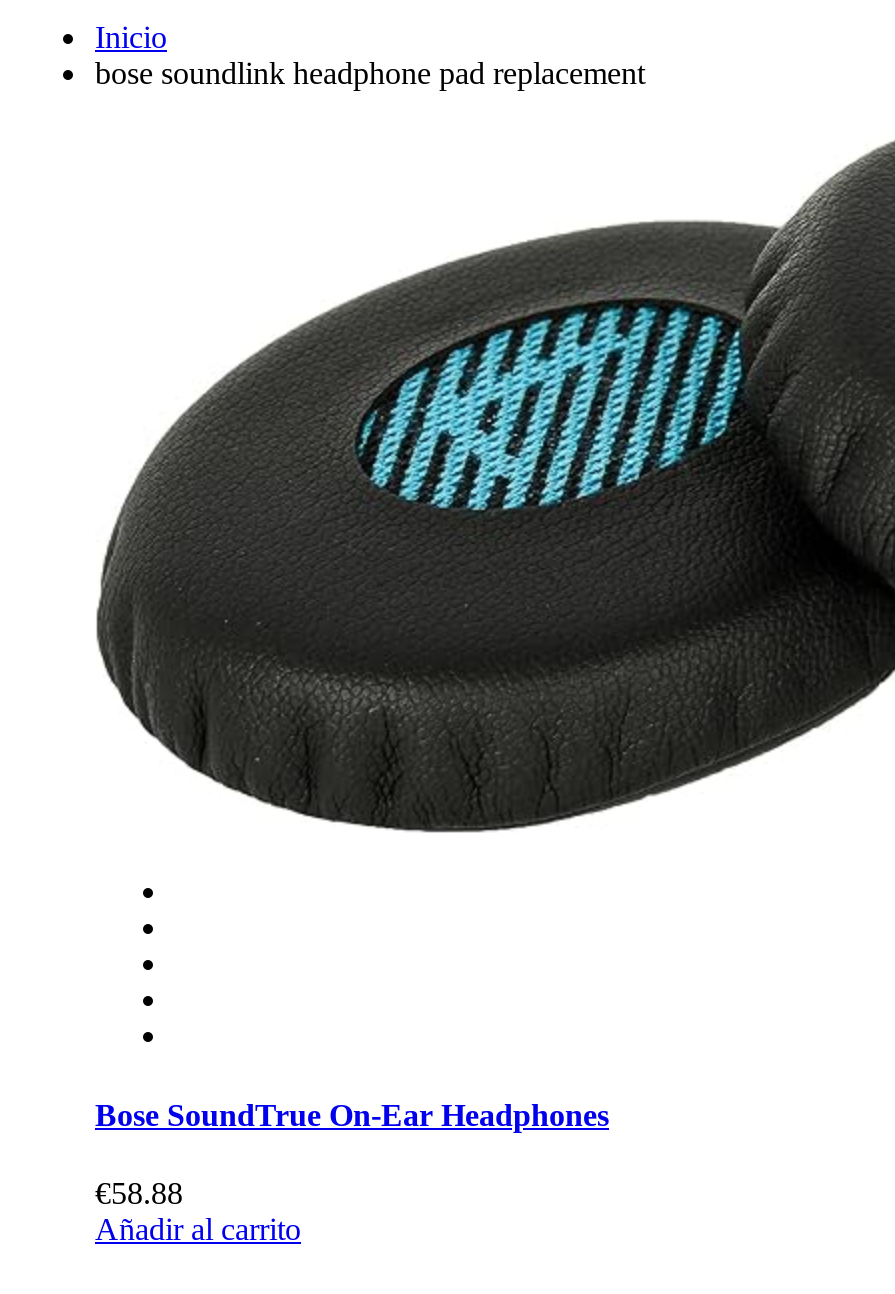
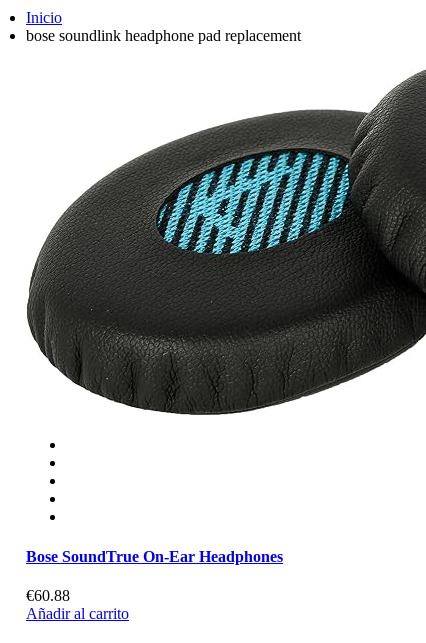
- €58.88
+ €60.88
